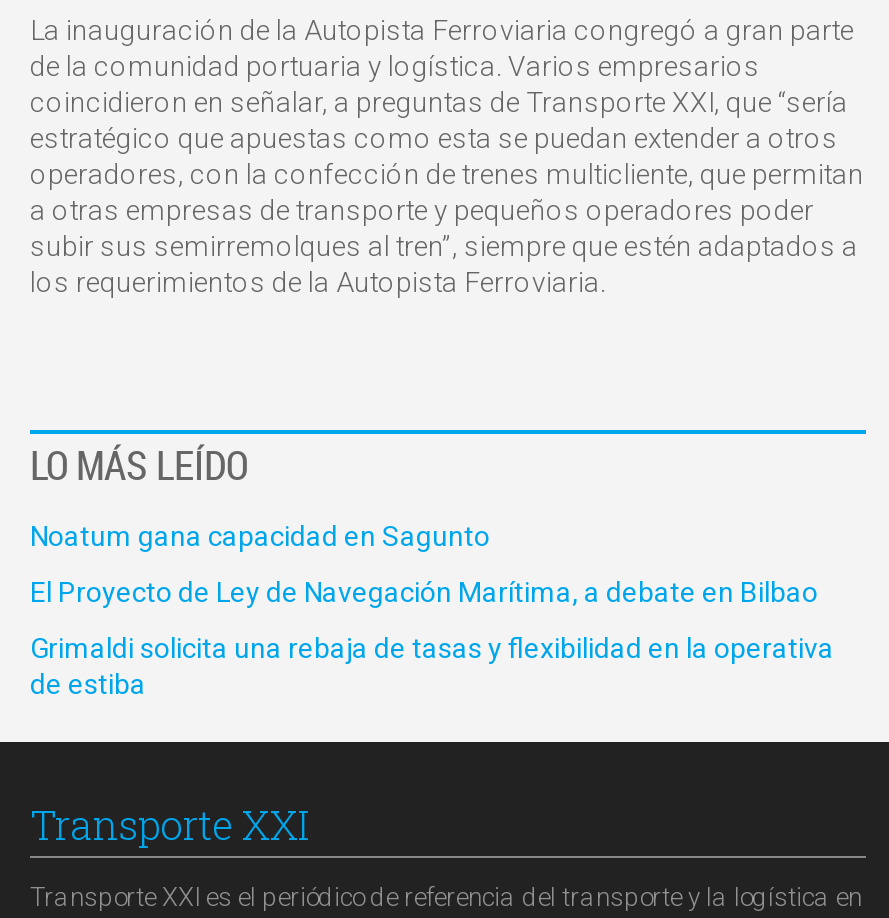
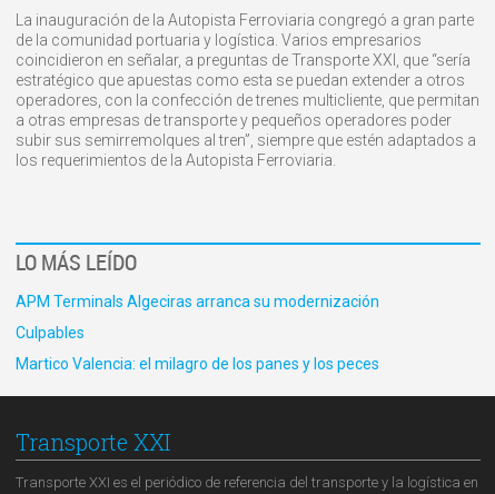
- Noatum gana capacidad en Sagunto
+ APM Terminals Algeciras arranca su modernización

- El Proyecto de Ley de Navegación Marítima, a debate en Bilbao
+ Culpables

- Grimaldi solicita una rebaja de tasas y flexibilidad en la operativa
- de estiba
+ Martico Valencia: el milagro de los panes y los peces
